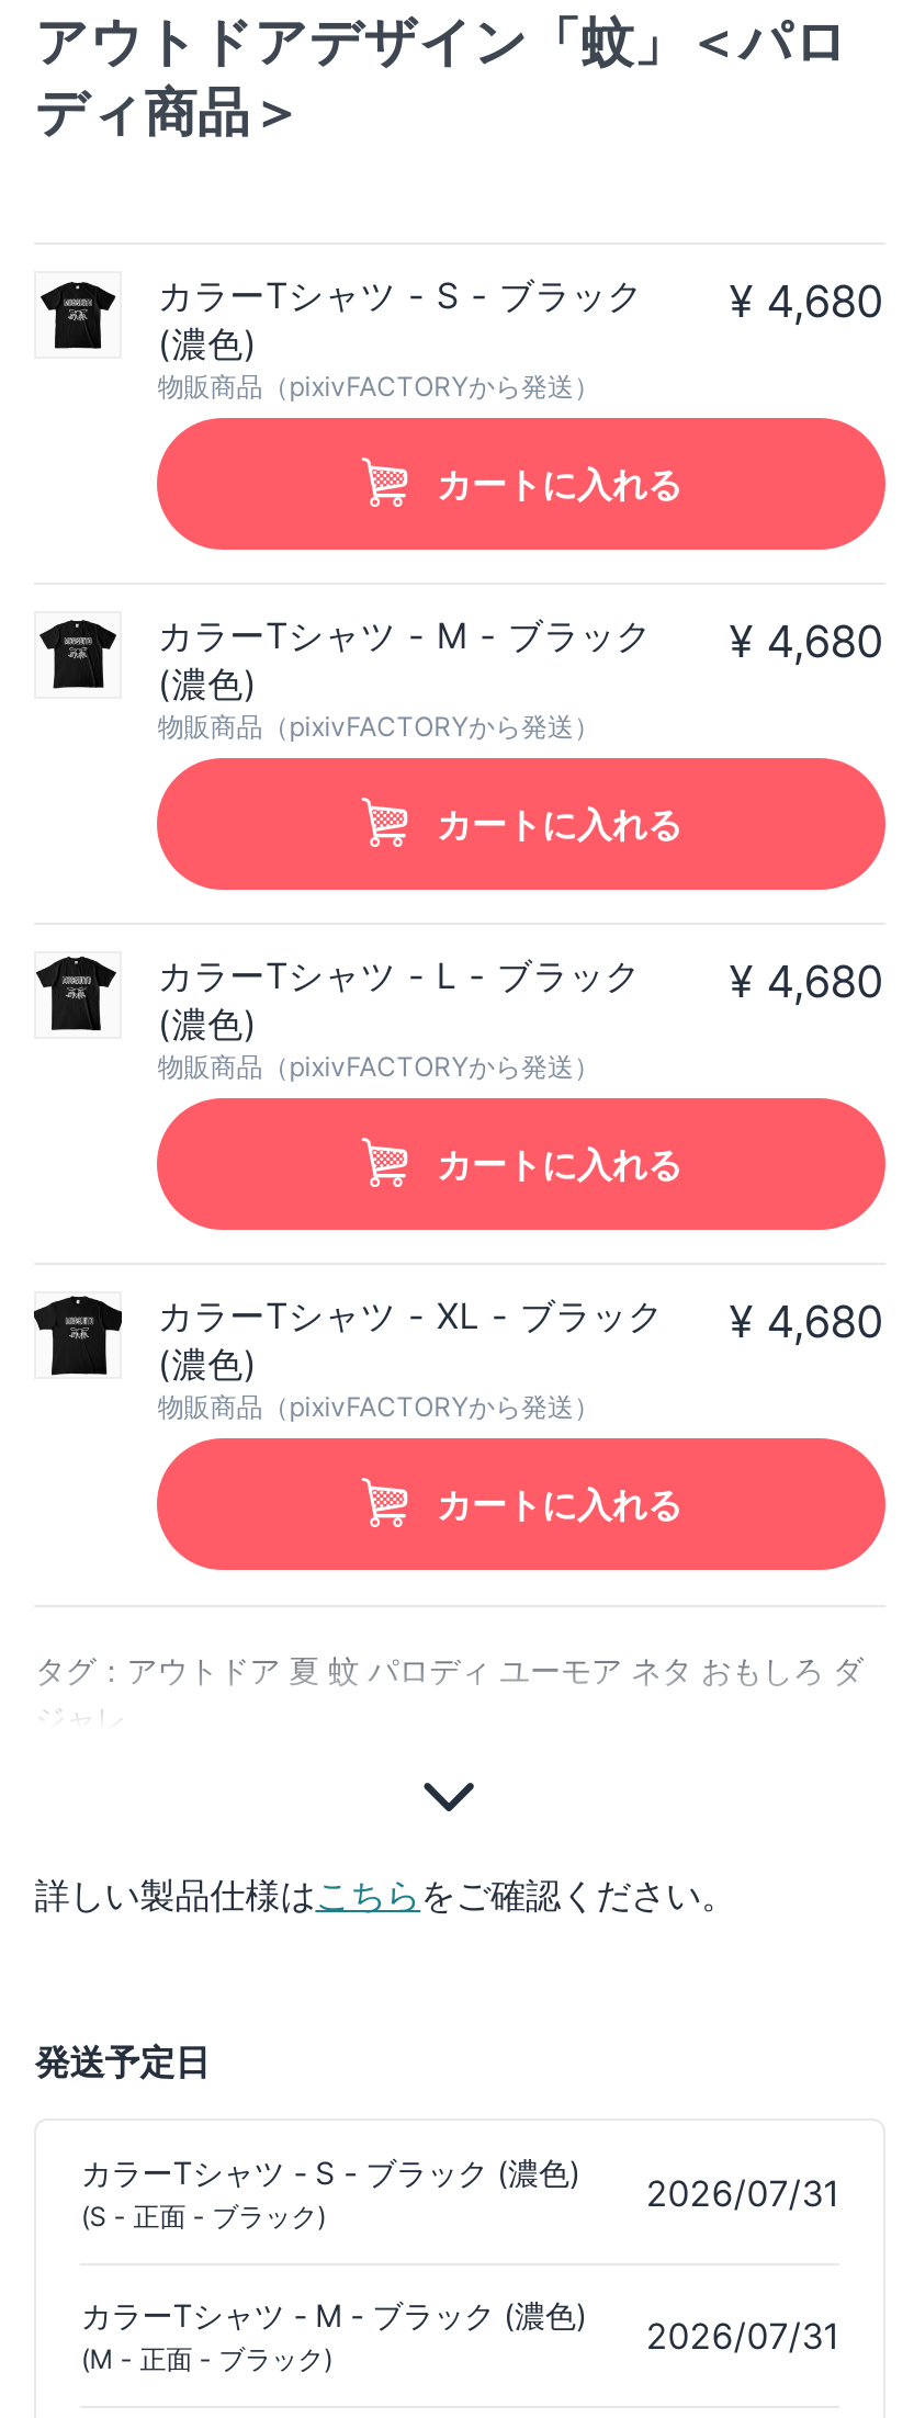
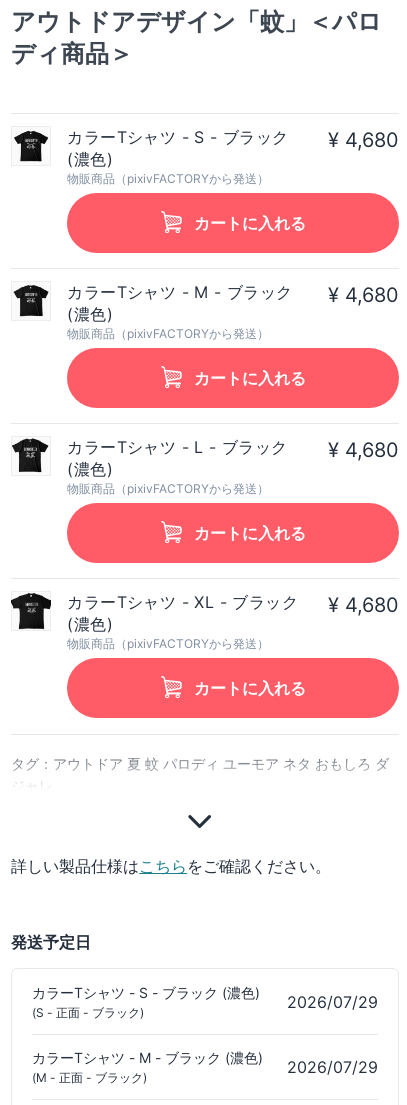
- カラーTシャツ - S - ブラック (濃色) 2026/07/31
+ カラーTシャツ - S - ブラック (濃色) 2026/07/29

- カラーTシャツ - M - ブラック (濃色) 2026/07/31
+ カラーTシャツ - M - ブラック (濃色) 2026/07/29
